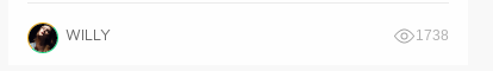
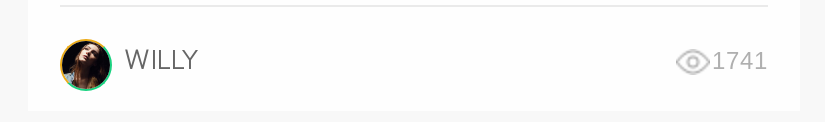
- 1738
+ 1741
